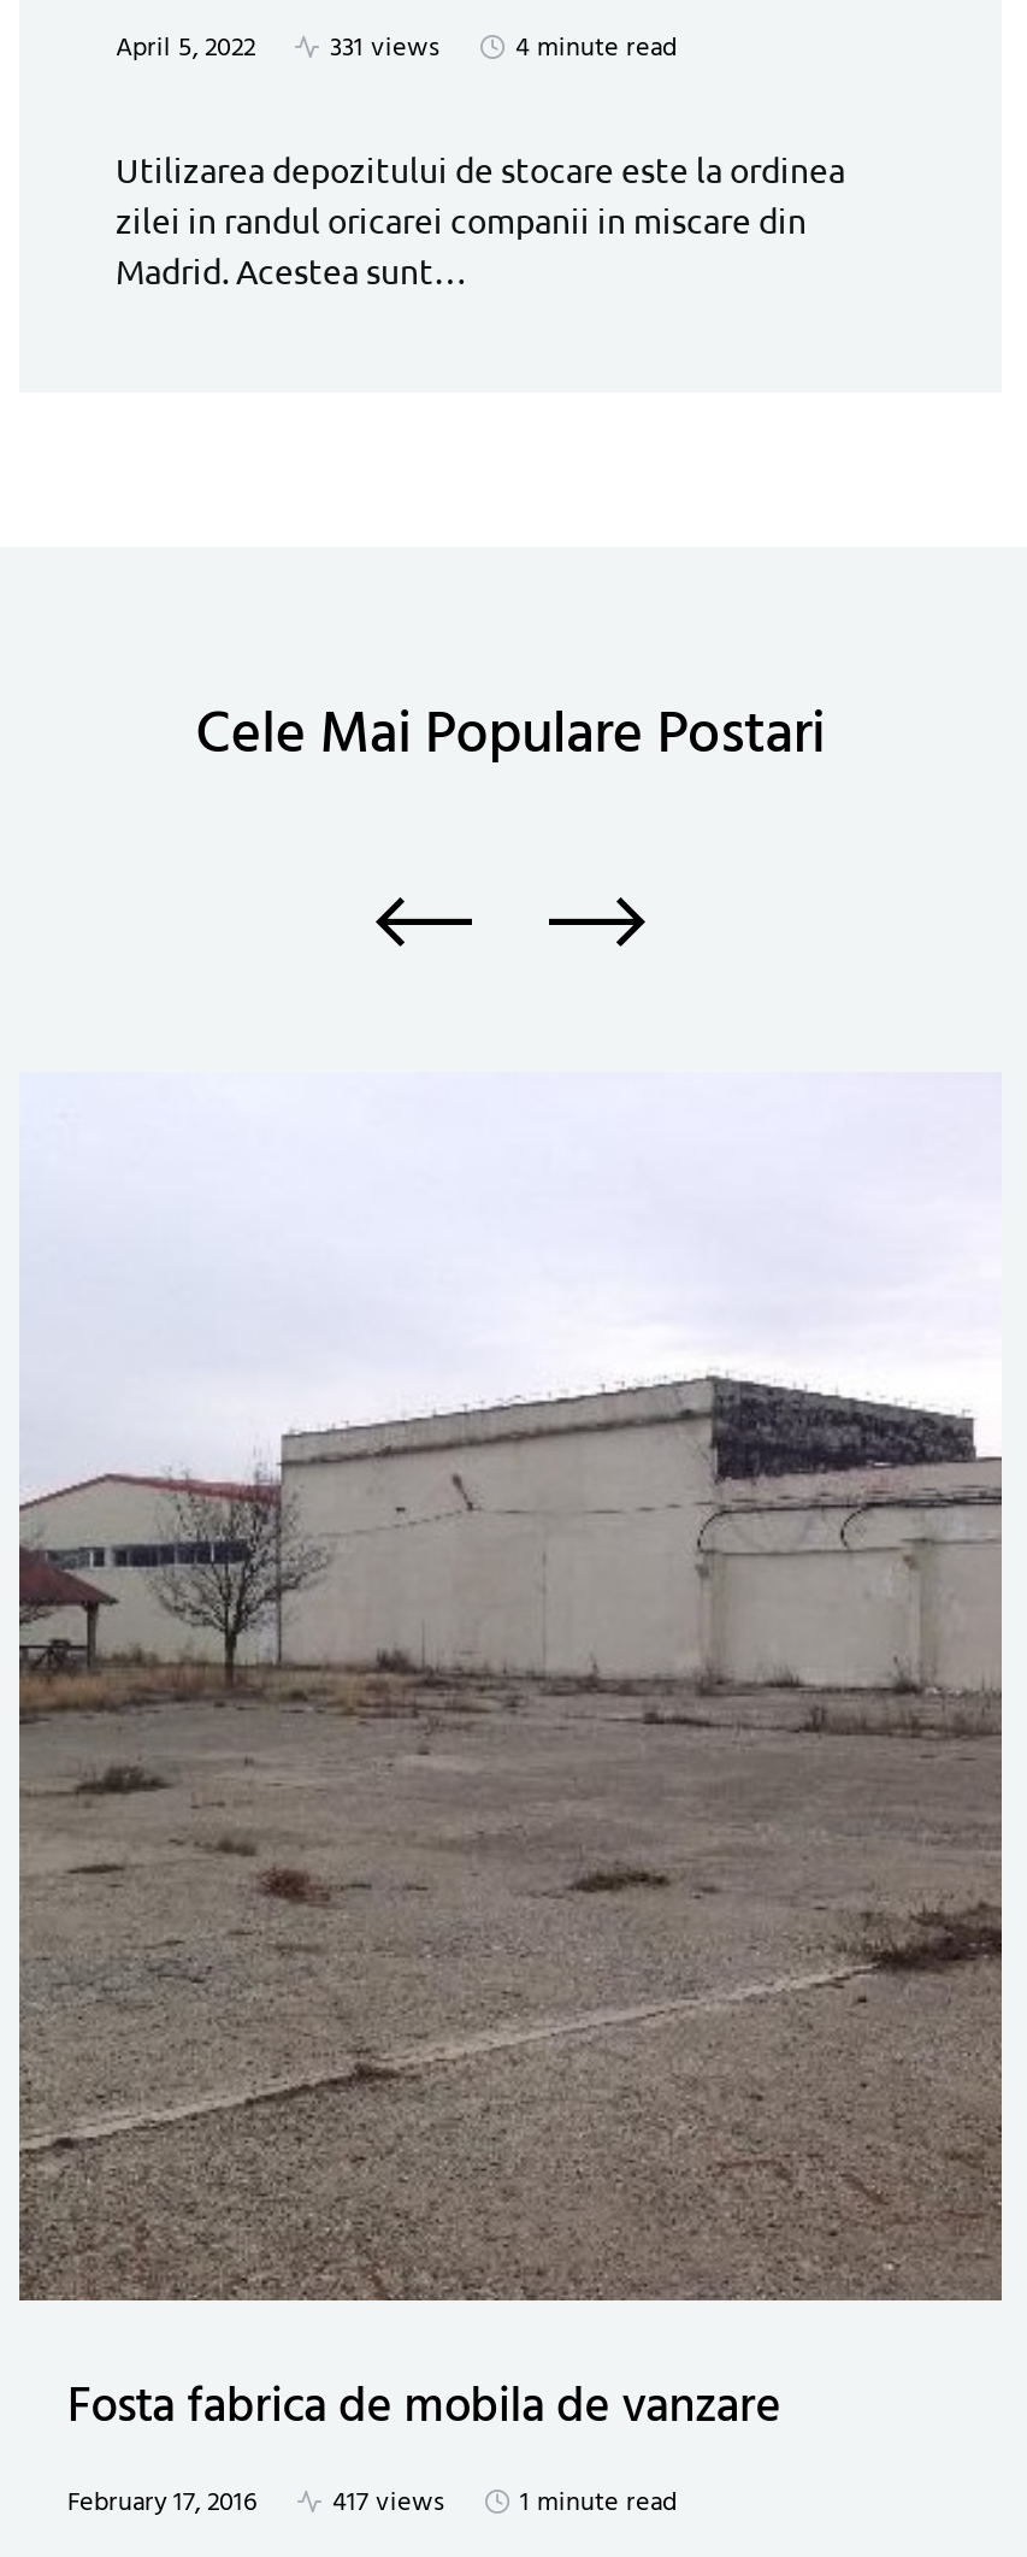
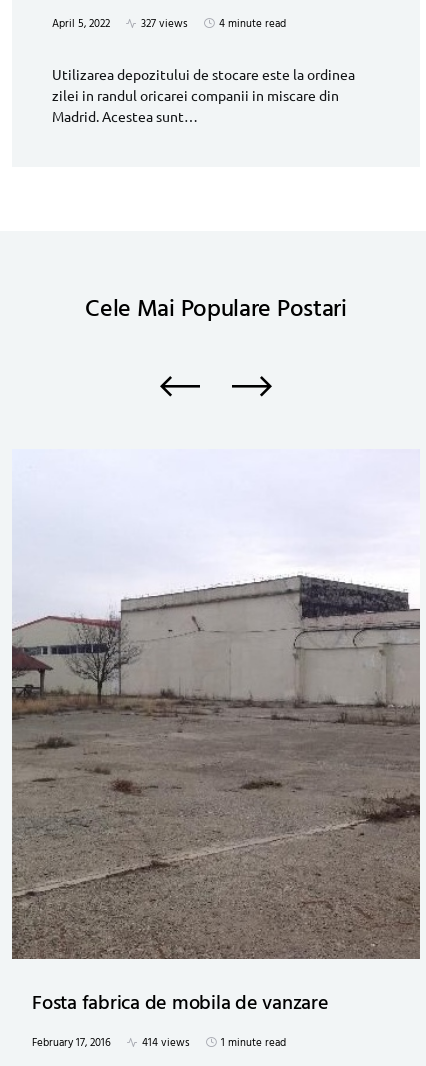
- April 5, 2022 331 views 4 minute read
+ April 5, 2022 327 views 4 minute read

- February 17, 2016 417 views 1 minute read
+ February 17, 2016 414 views 1 minute read
